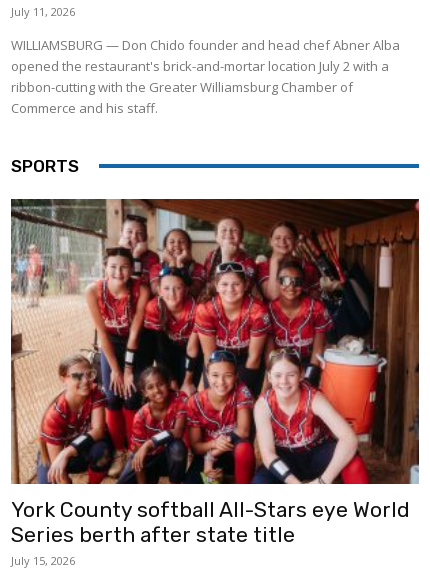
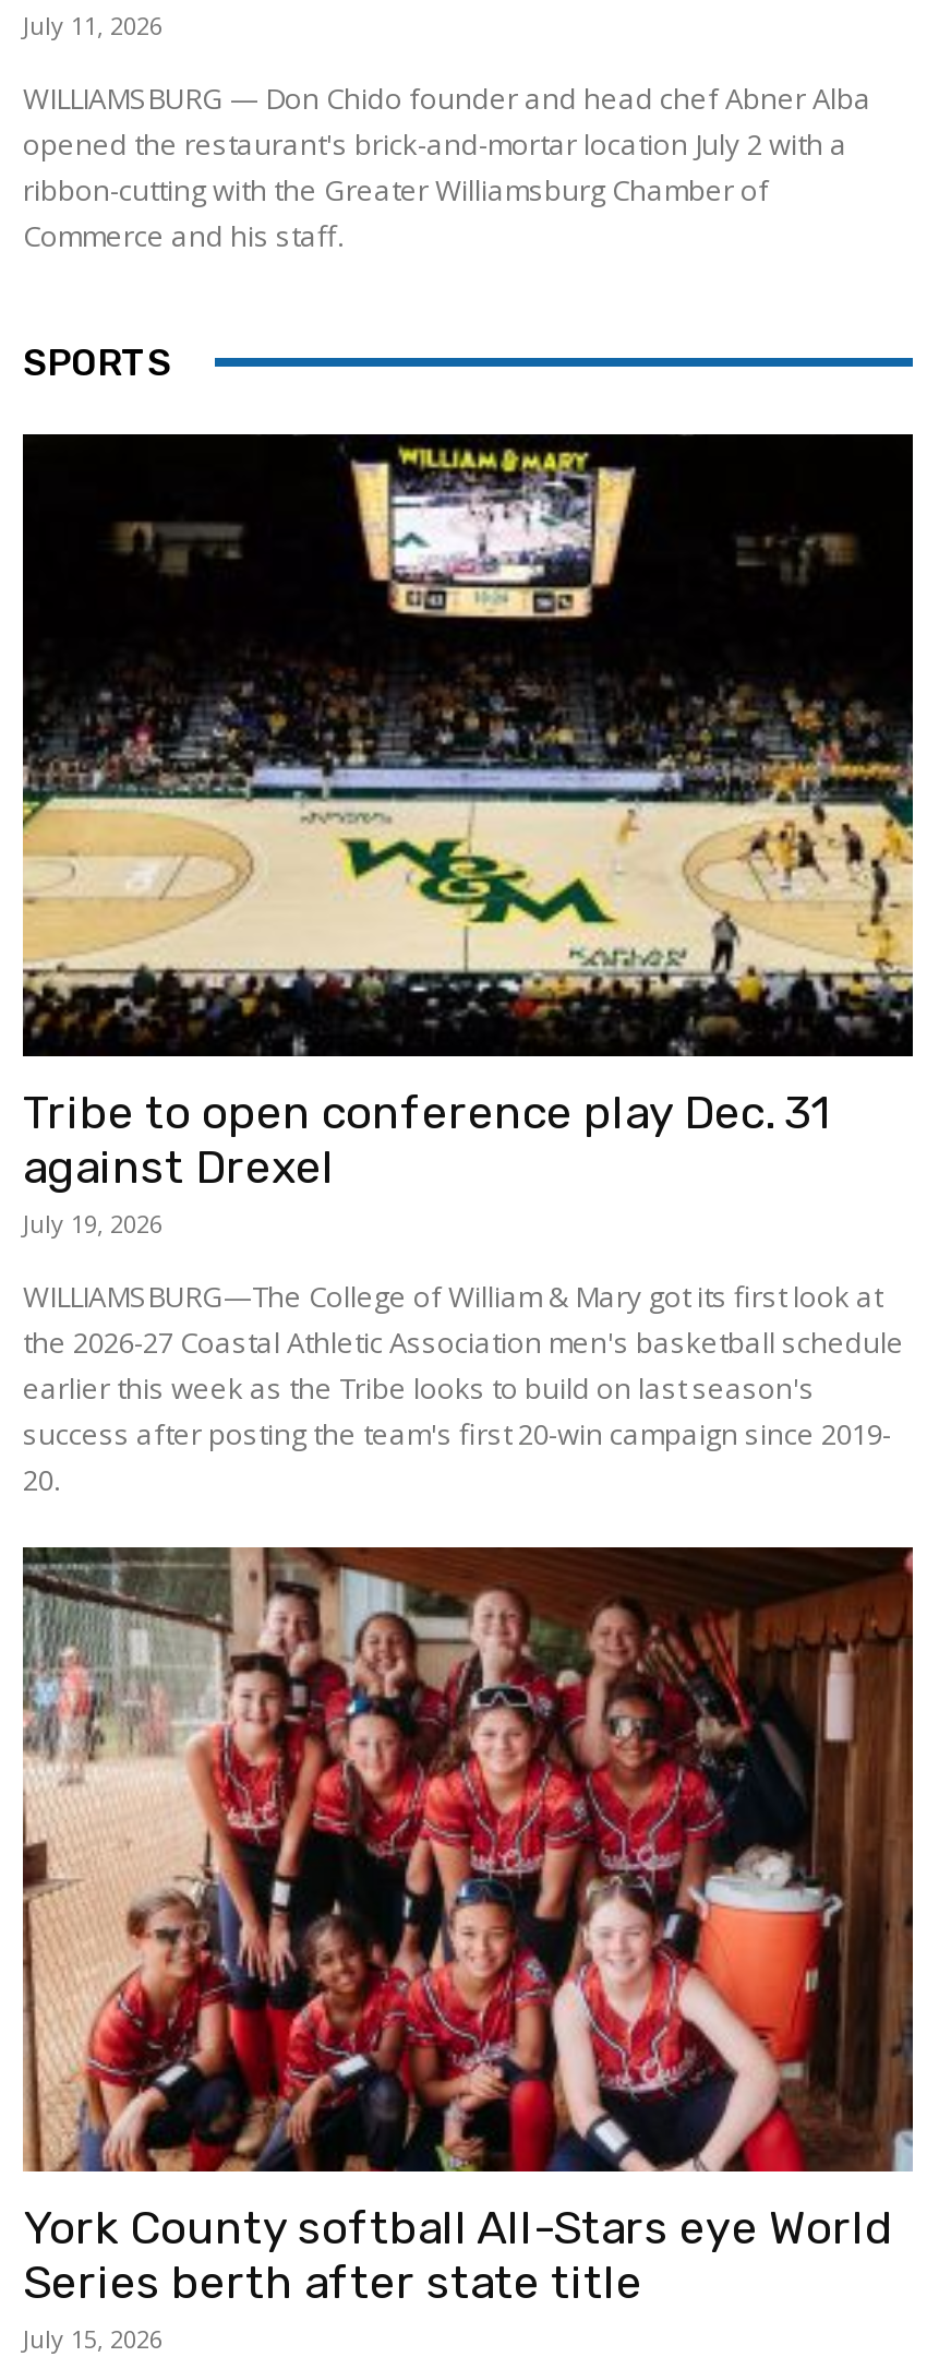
+ [image]
+ Tribe to open conference play Dec. 31
+ against Drexel
+ July 19, 2026
+ WILLIAMSBURG—The College of William & Mary got its first look at
+ the 2026-27 Coastal Athletic Association men's basketball schedule
+ earlier this week as the Tribe looks to build on last season's
+ success after posting the team's first 20-win campaign since 2019-
+ 20.
